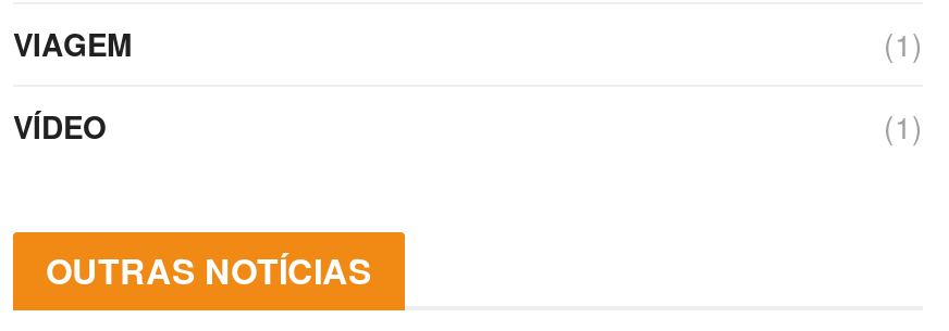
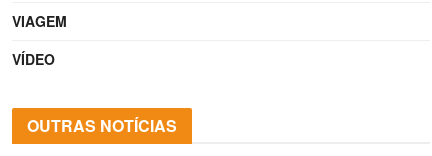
- (1)

- (1)
